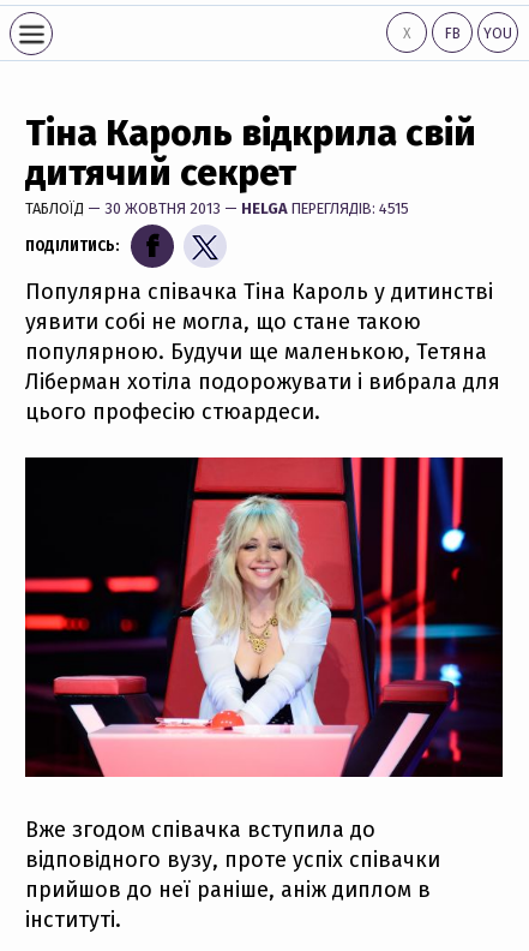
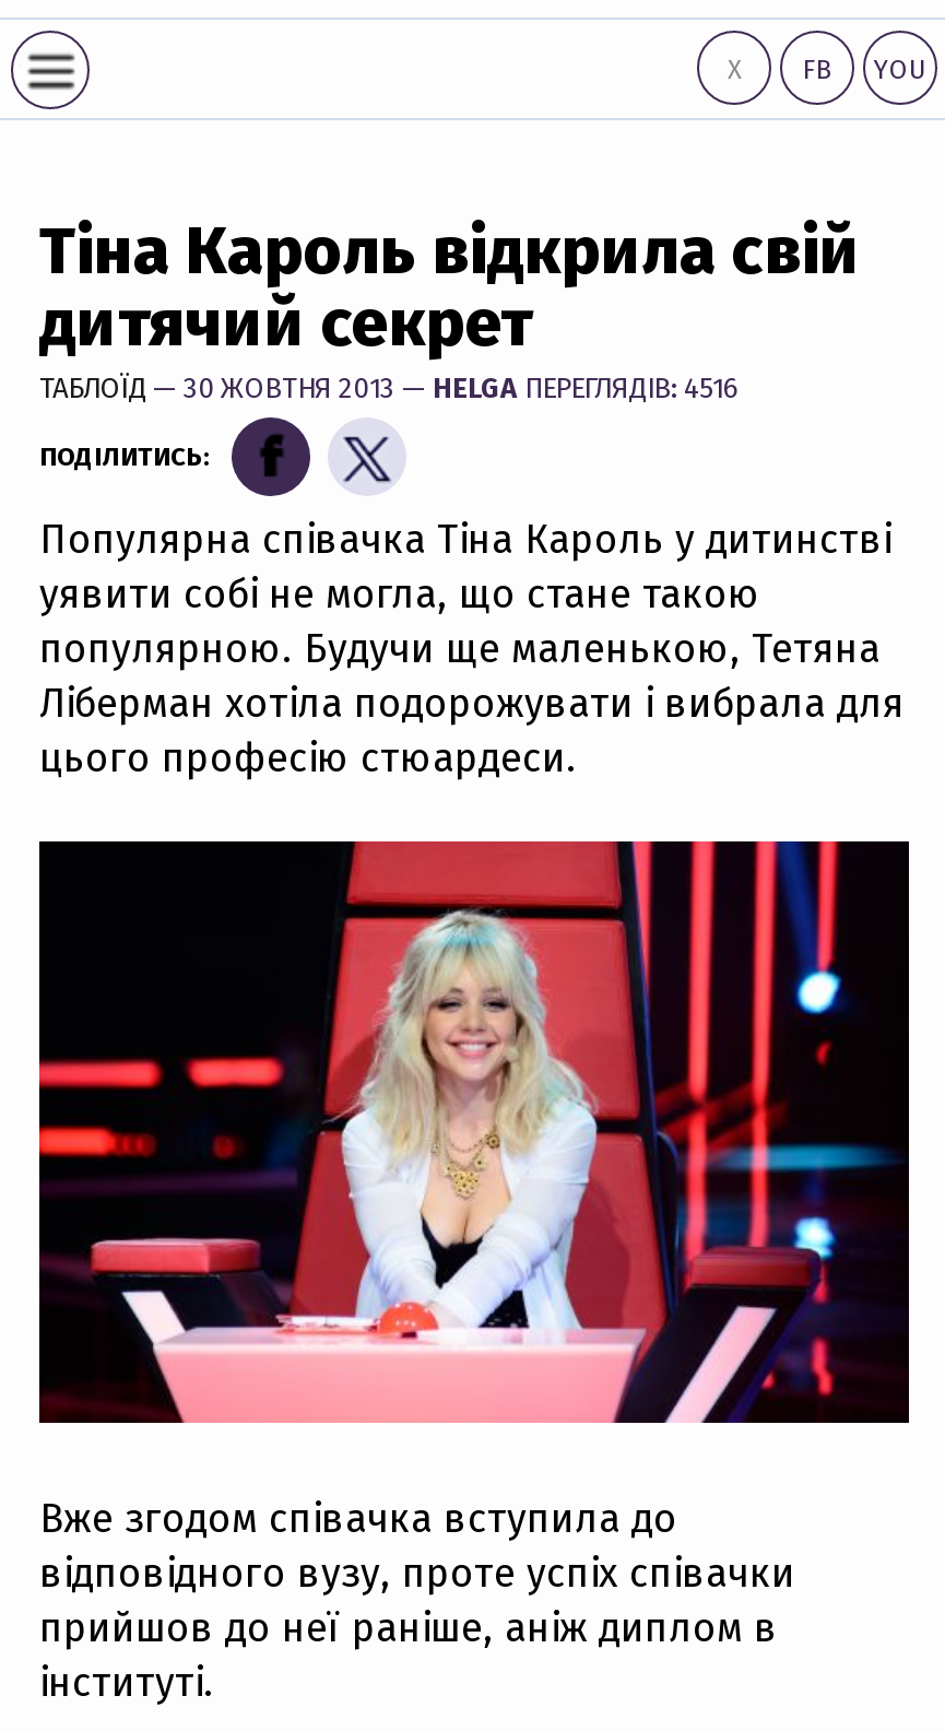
- ТАБЛОЇД — 30 ЖОВТНЯ 2013 — HELGA ПЕРЕГЛЯДІВ: 4515
+ ТАБЛОЇД — 30 ЖОВТНЯ 2013 — HELGA ПЕРЕГЛЯДІВ: 4516
